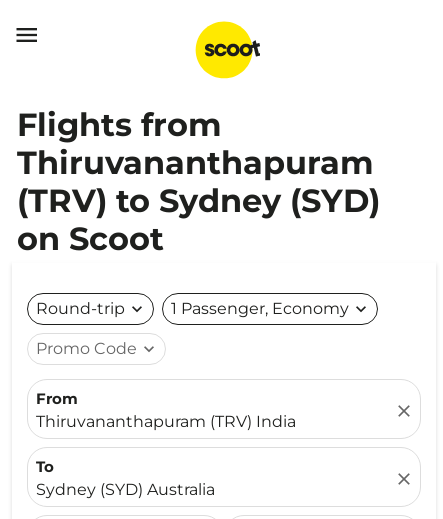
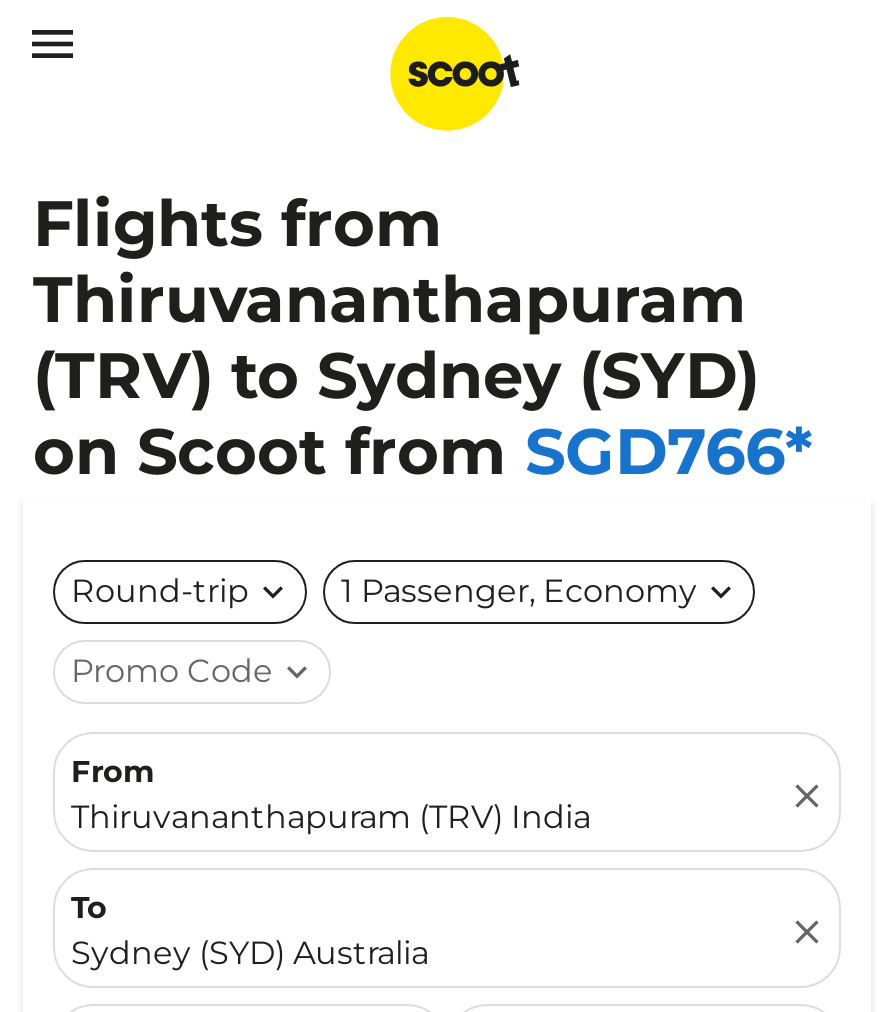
- on Scoot
+ on Scoot from SGD766*
